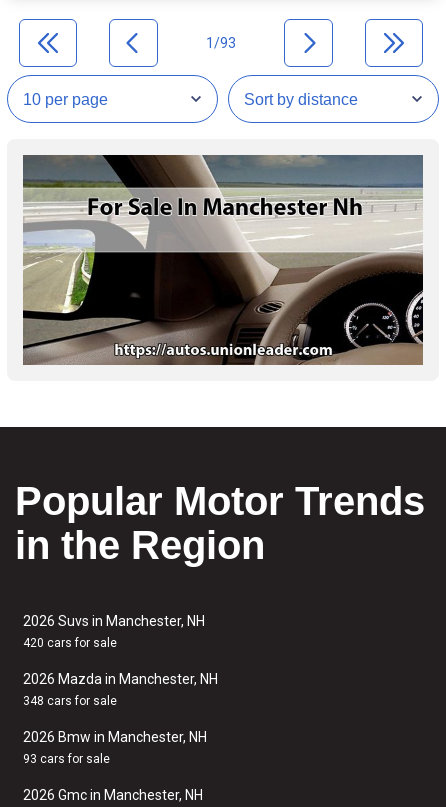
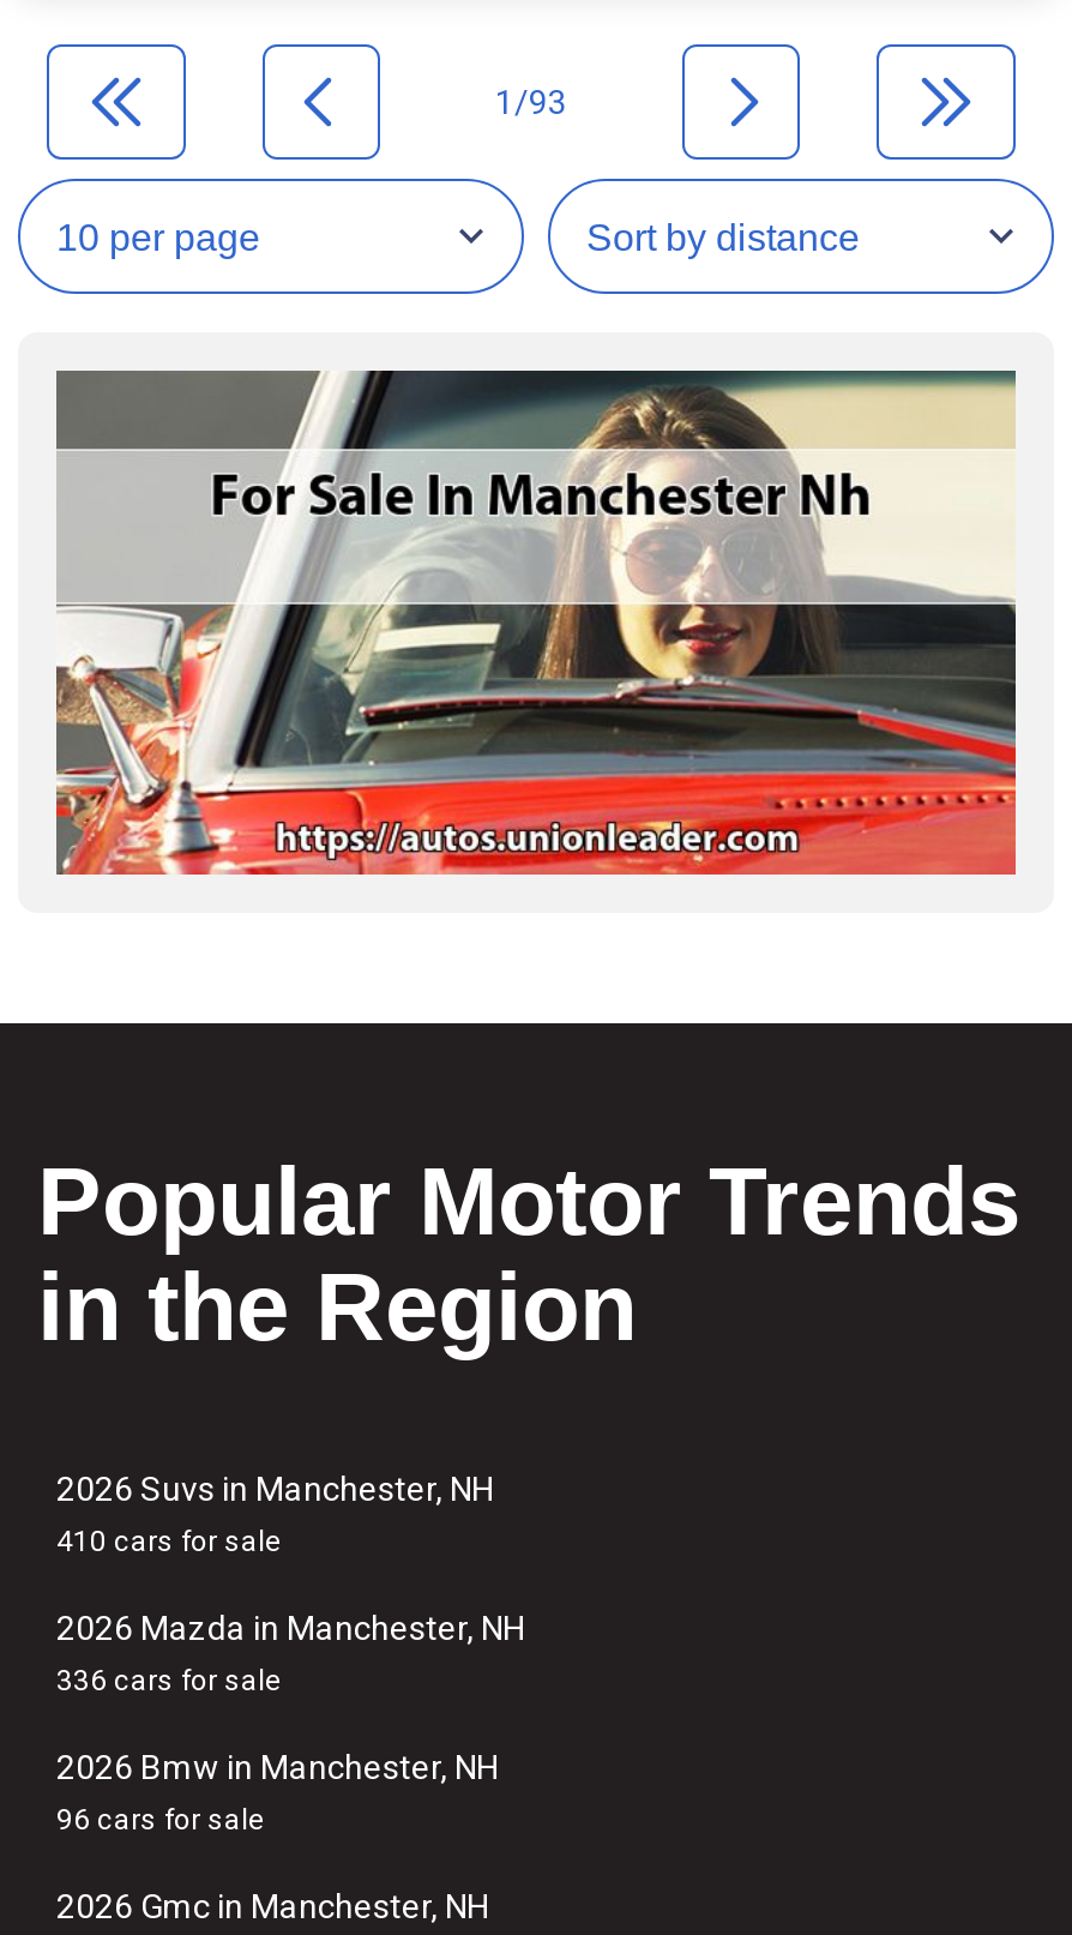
- [image]
+ [image]

- 420 cars for sale
+ 410 cars for sale

- 348 cars for sale
+ 336 cars for sale

- 93 cars for sale
+ 96 cars for sale
